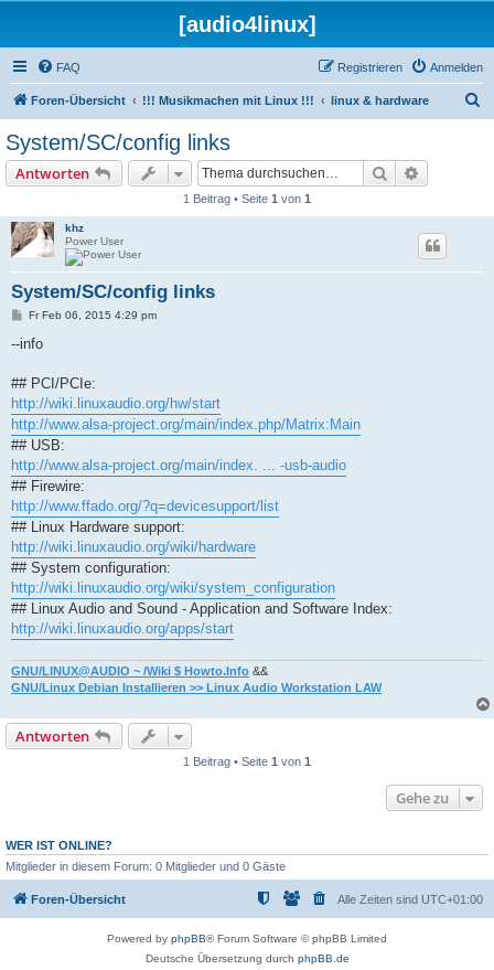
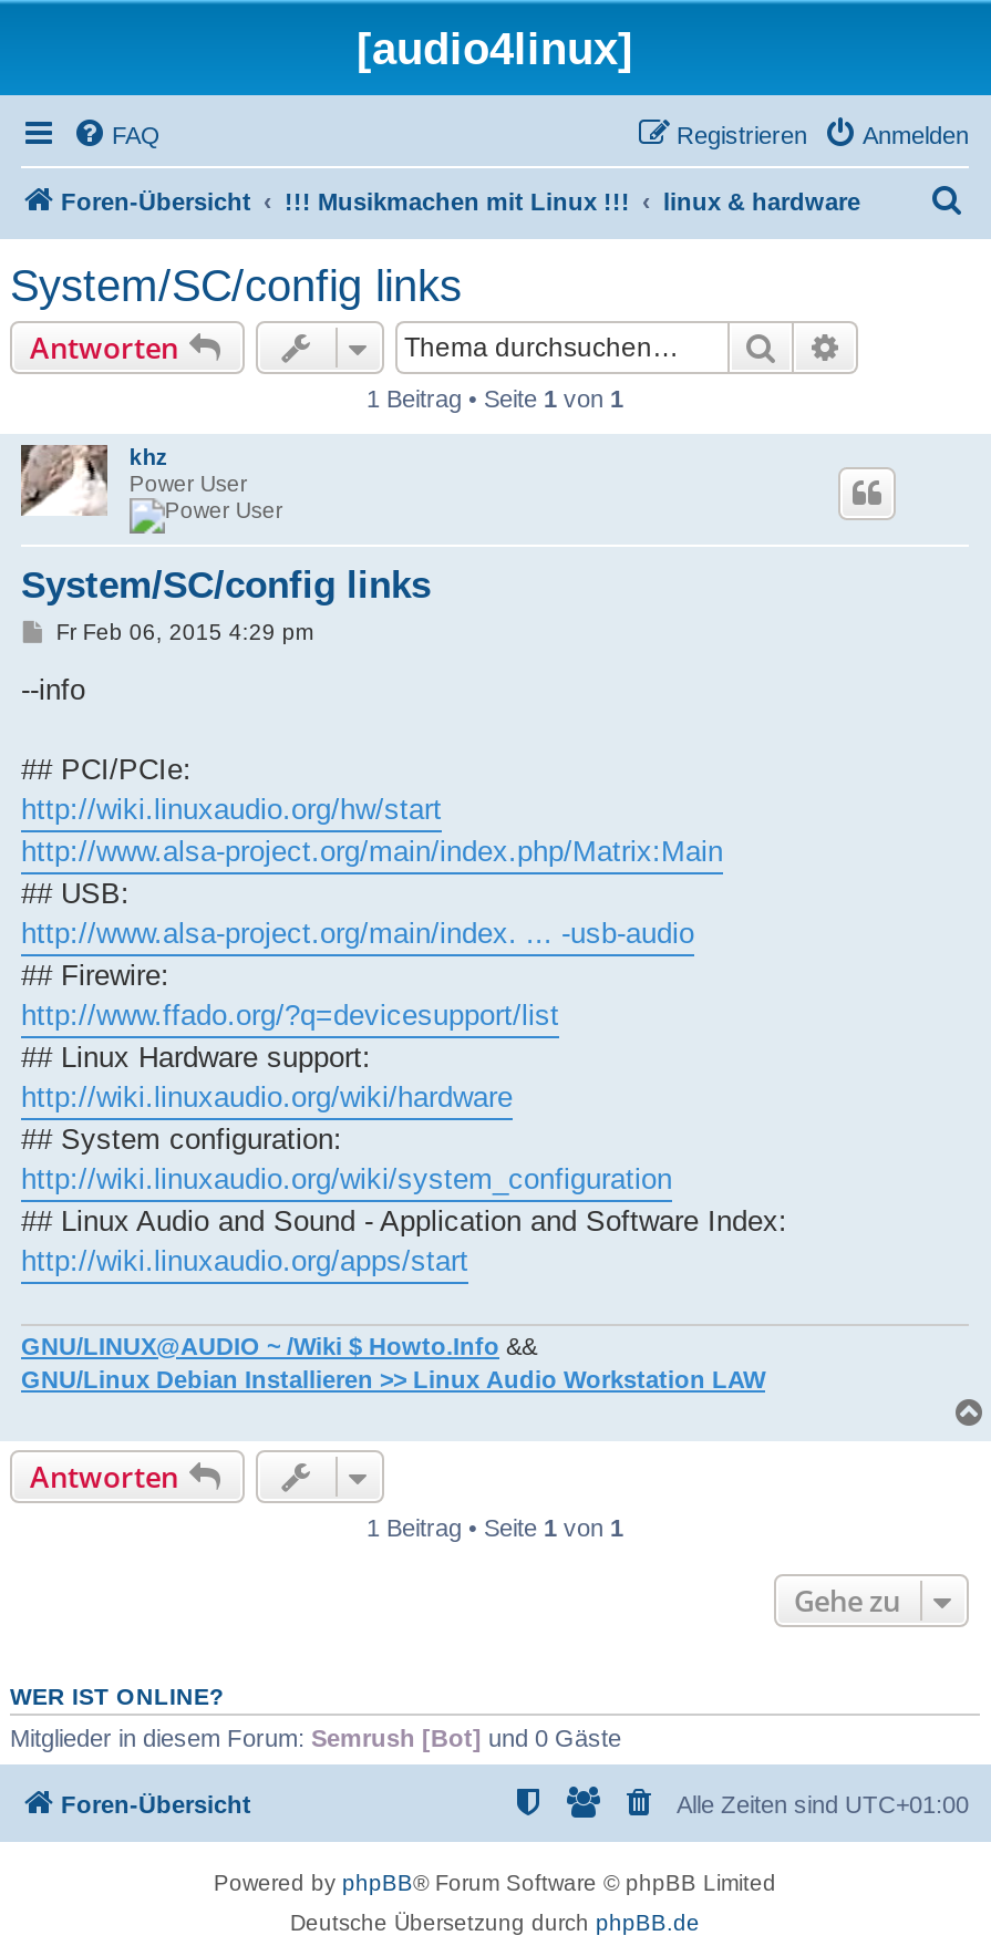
- Mitglieder in diesem Forum: 0 Mitglieder und 0 Gäste
+ Mitglieder in diesem Forum: Semrush [Bot] und 0 Gäste
